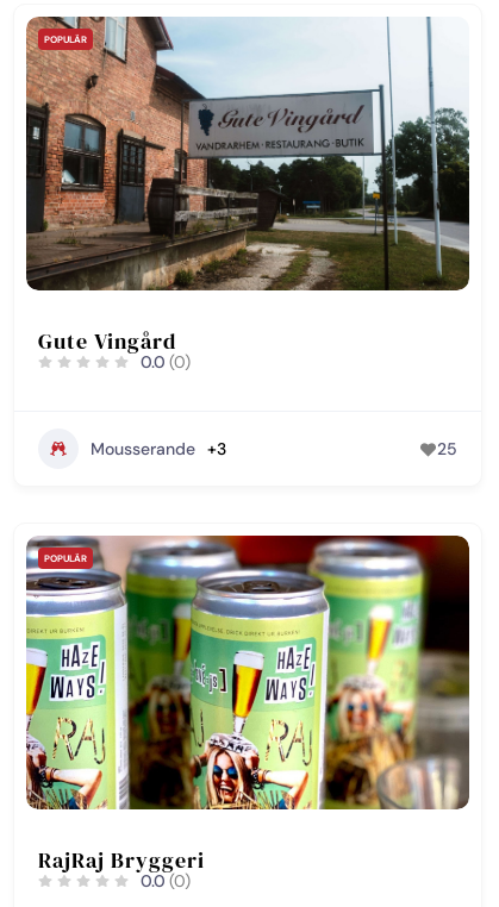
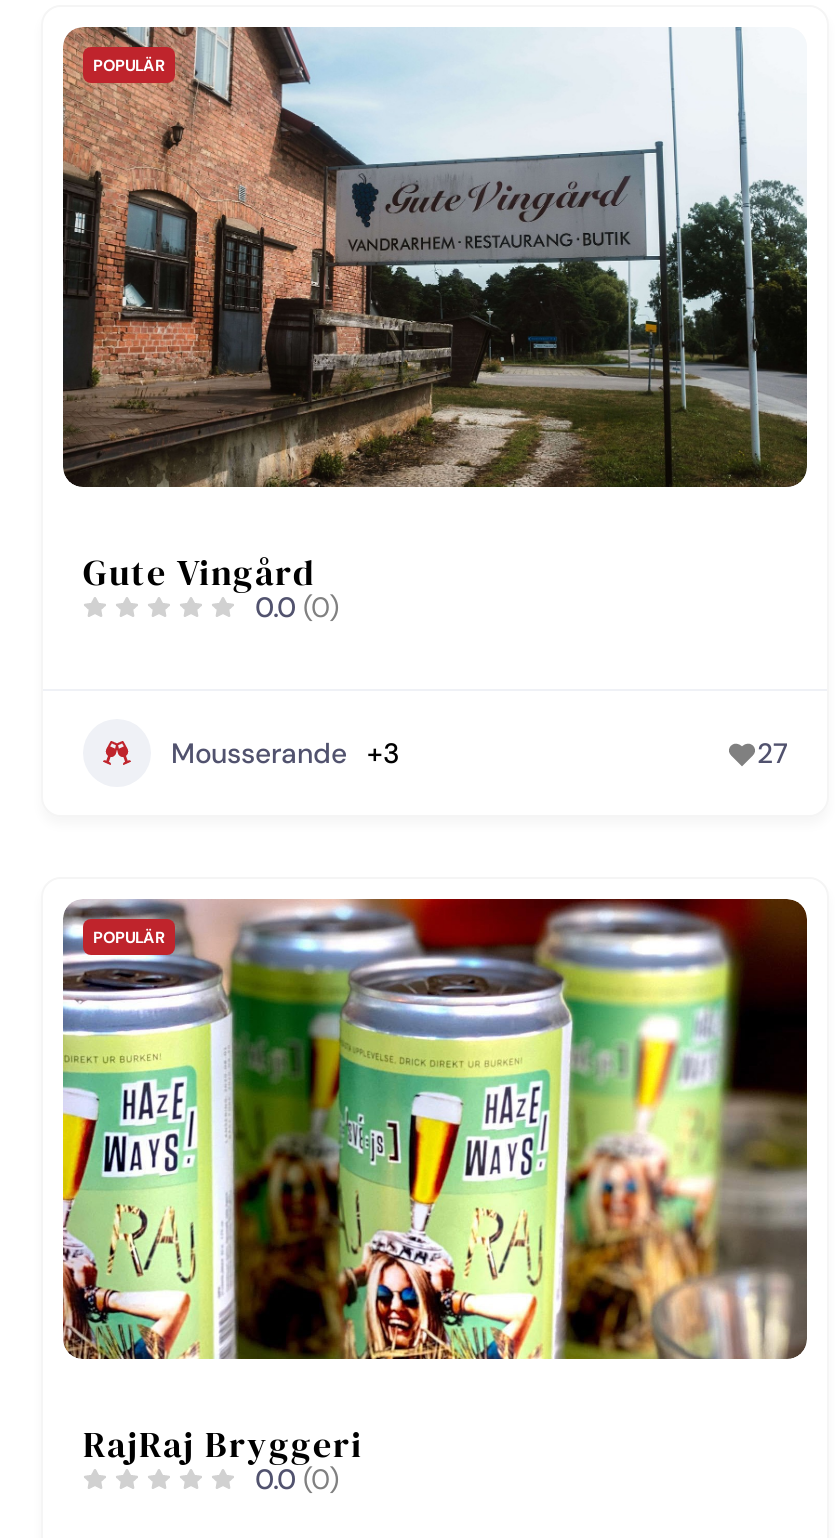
- 25
+ 27
